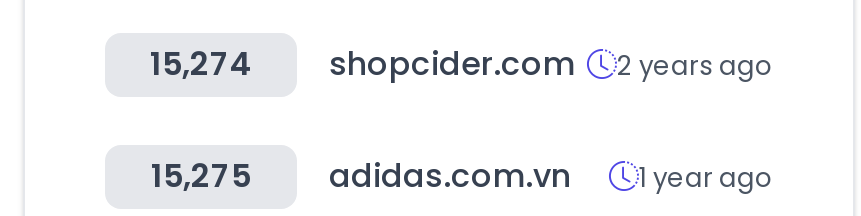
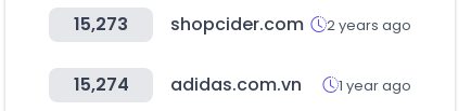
- 15,274 shopcider.com 2 years ago
+ 15,273 shopcider.com 2 years ago

- 15,275 adidas.com.vn 1 year ago
+ 15,274 adidas.com.vn 1 year ago
